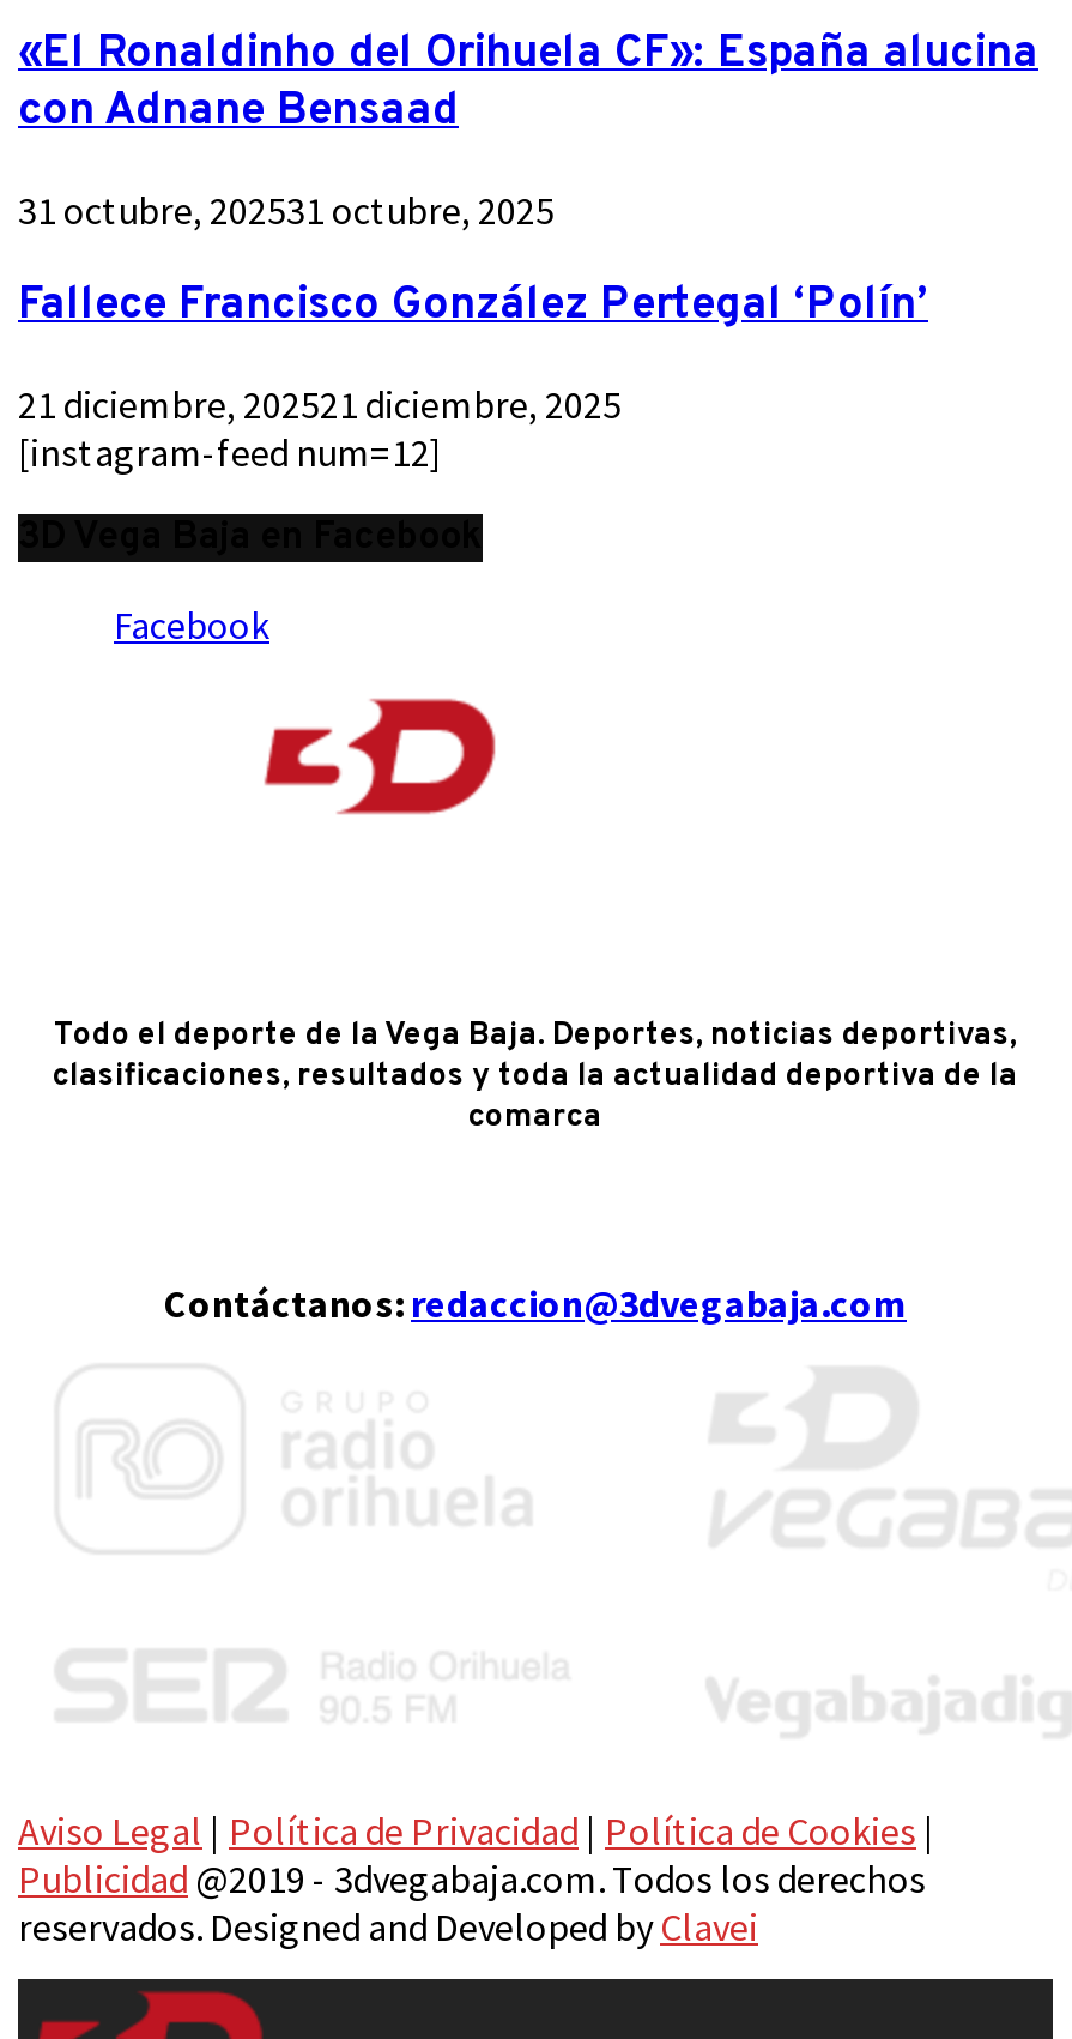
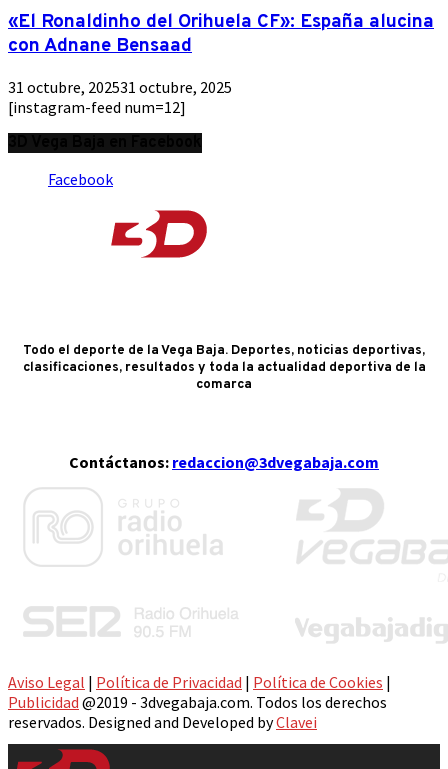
- Fallece Francisco González Pertegal ‘Polín’
- 21 diciembre, 202521 diciembre, 2025
